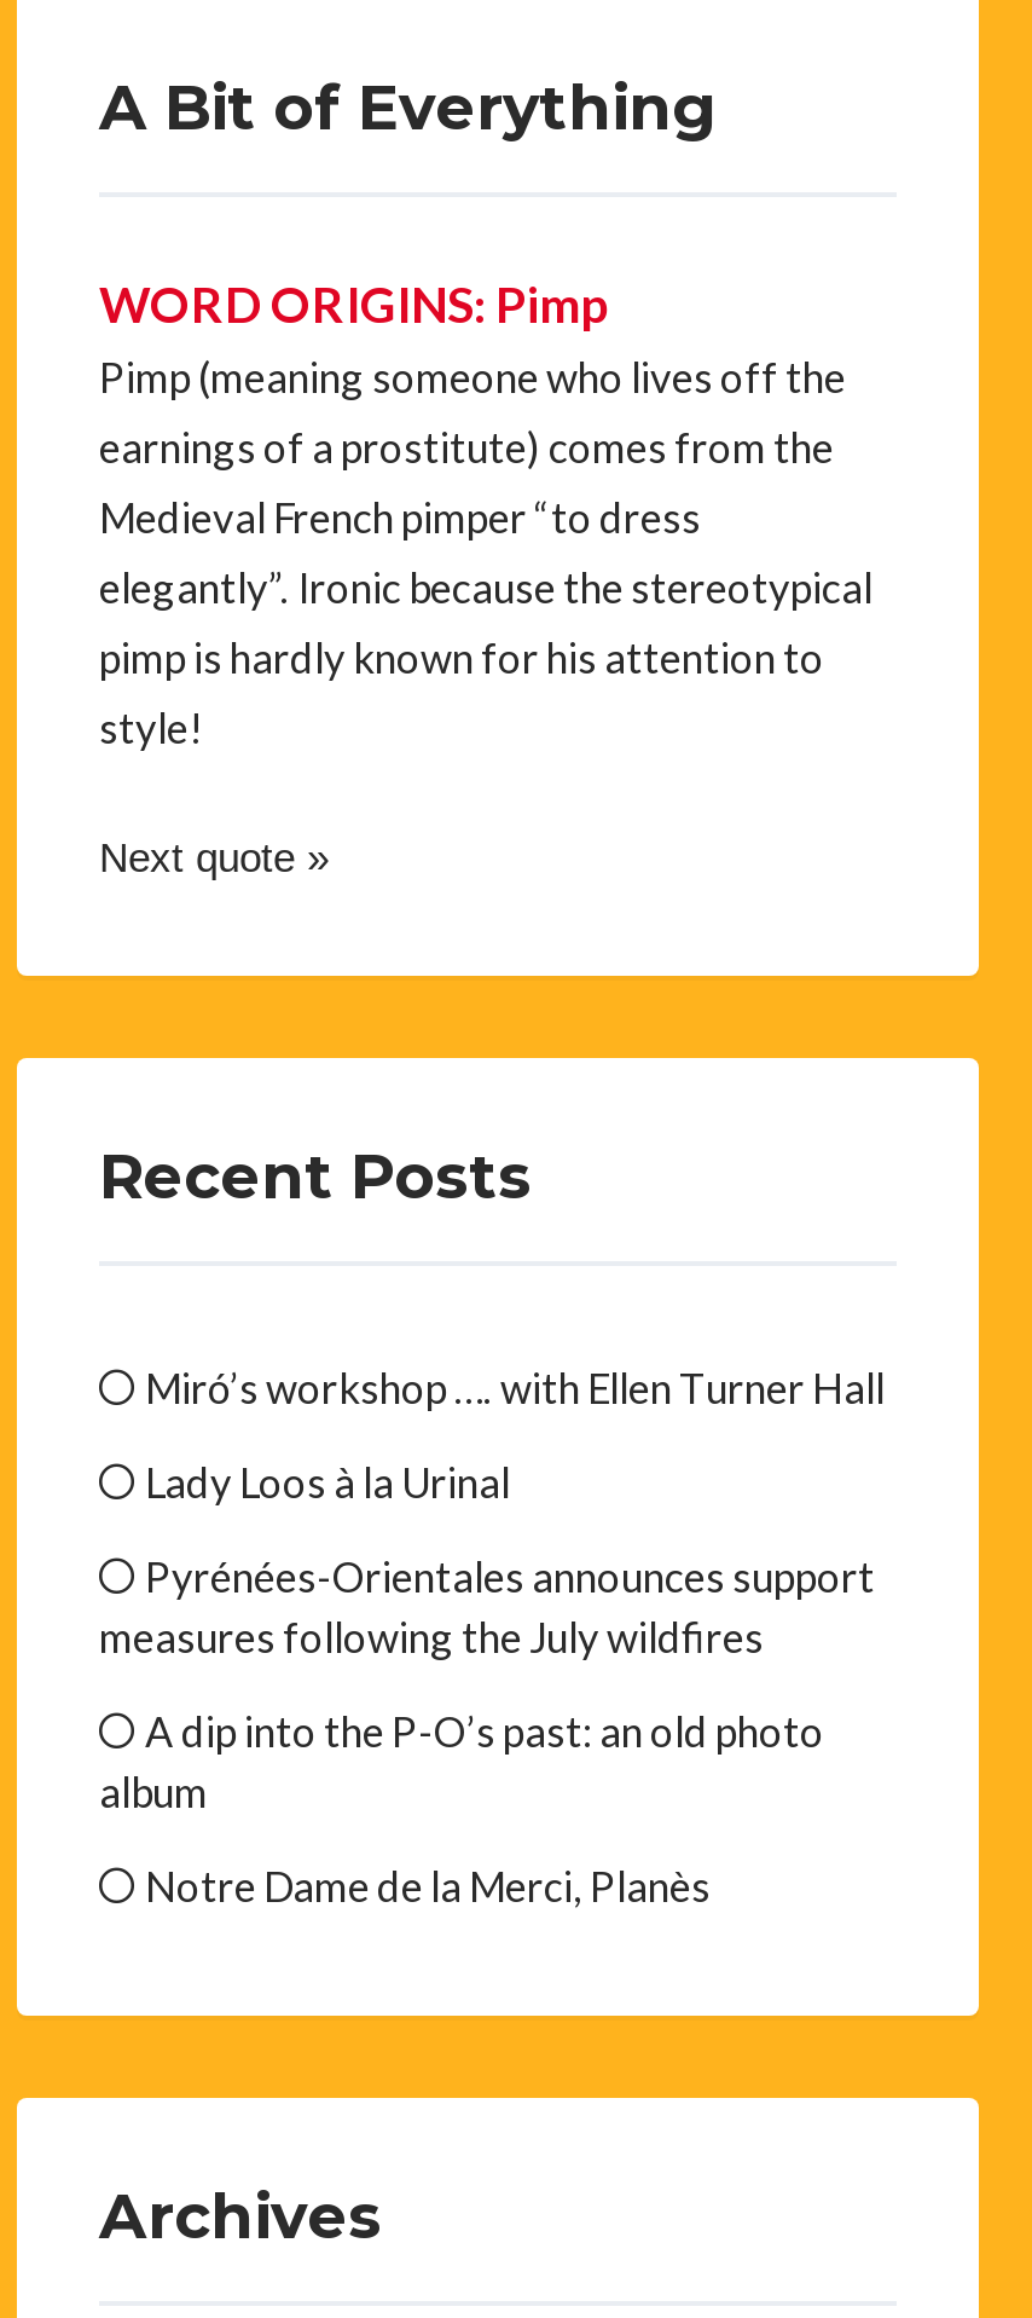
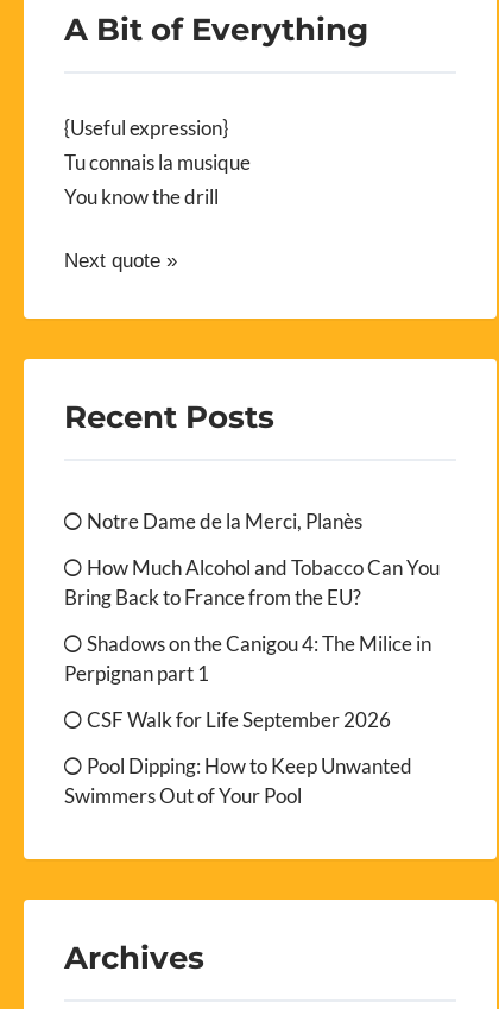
- WORD ORIGINS: Pimp
- Pimp (meaning someone who lives off the
- earnings of a prostitute) comes from the
- Medieval French pimper “to dress
- elegantly”. Ironic because the stereotypical
- pimp is hardly known for his attention to
- style!
+ {Useful expression}
+ Tu connais la musique
+ You know the drill

moved up: Next quote » | Recent Posts

- Miró’s workshop …. with Ellen Turner Hall
- Lady Loos à la Urinal
- Pyrénées-Orientales announces support
- measures following the July wildfires
- A dip into the P-O’s past: an old photo
- album

moved up: Notre Dame de la Merci, Planès

+ How Much Alcohol and Tobacco Can You
+ Bring Back to France from the EU?
+ Shadows on the Canigou 4: The Milice in
+ Perpignan part 1
+ CSF Walk for Life September 2026
+ Pool Dipping: How to Keep Unwanted
+ Swimmers Out of Your Pool
